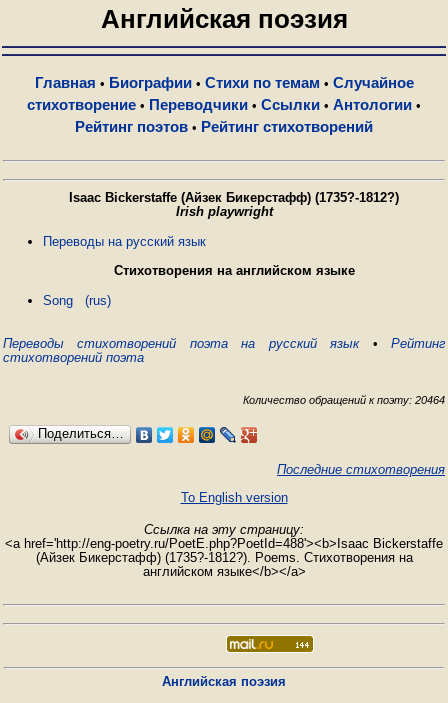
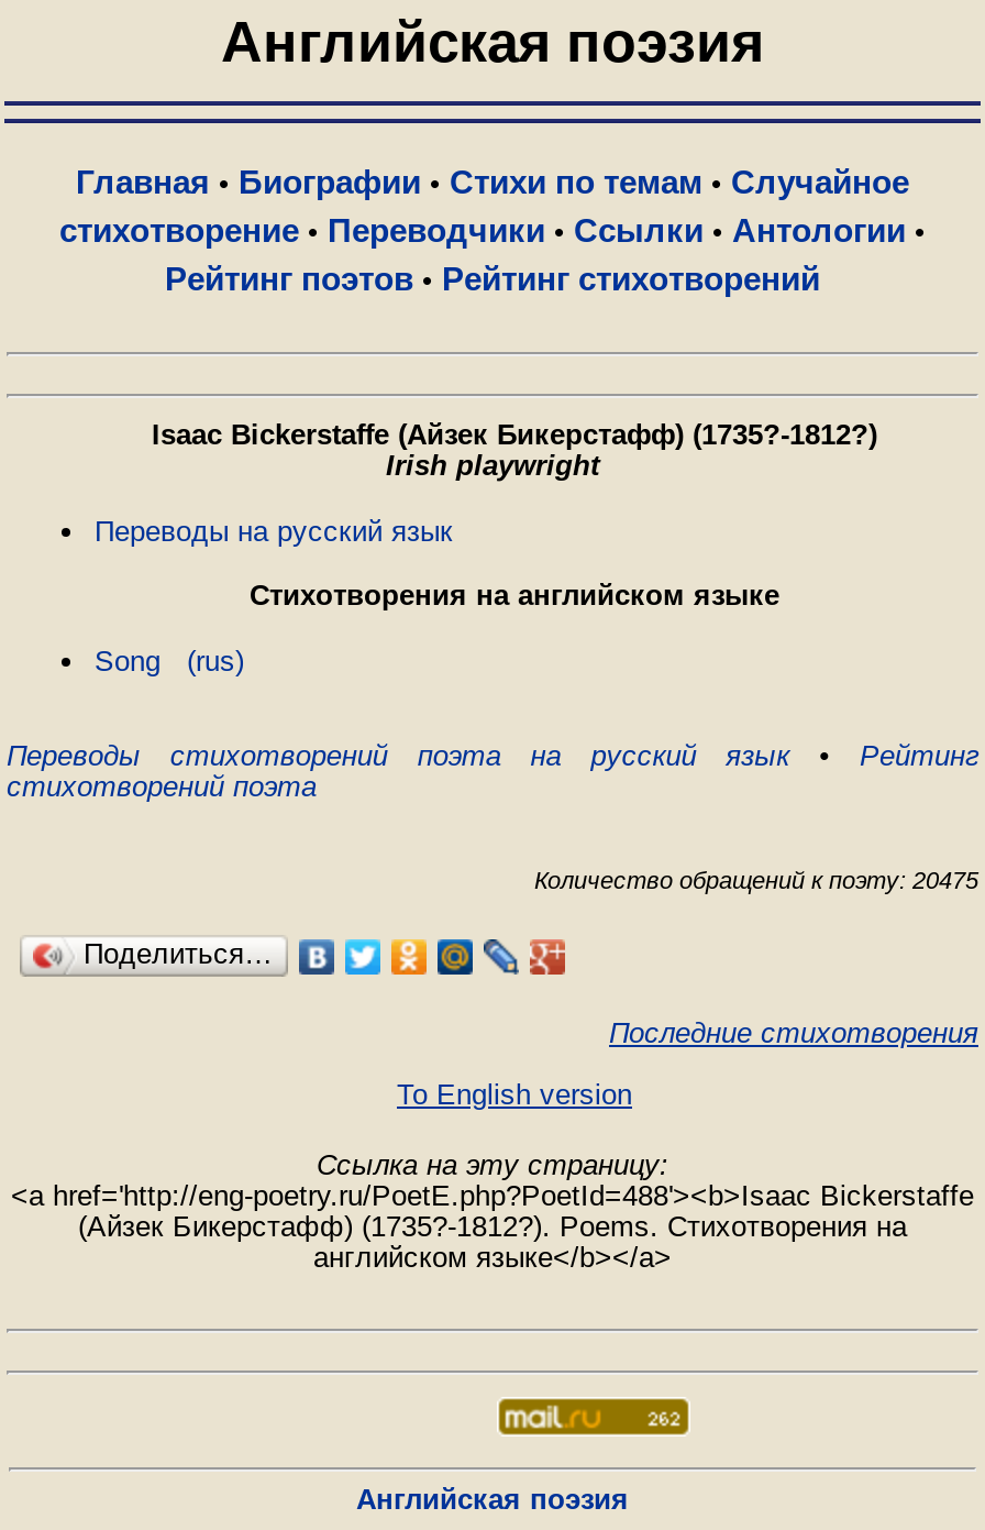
- Количество обращений к поэту: 20464
+ Количество обращений к поэту: 20475
